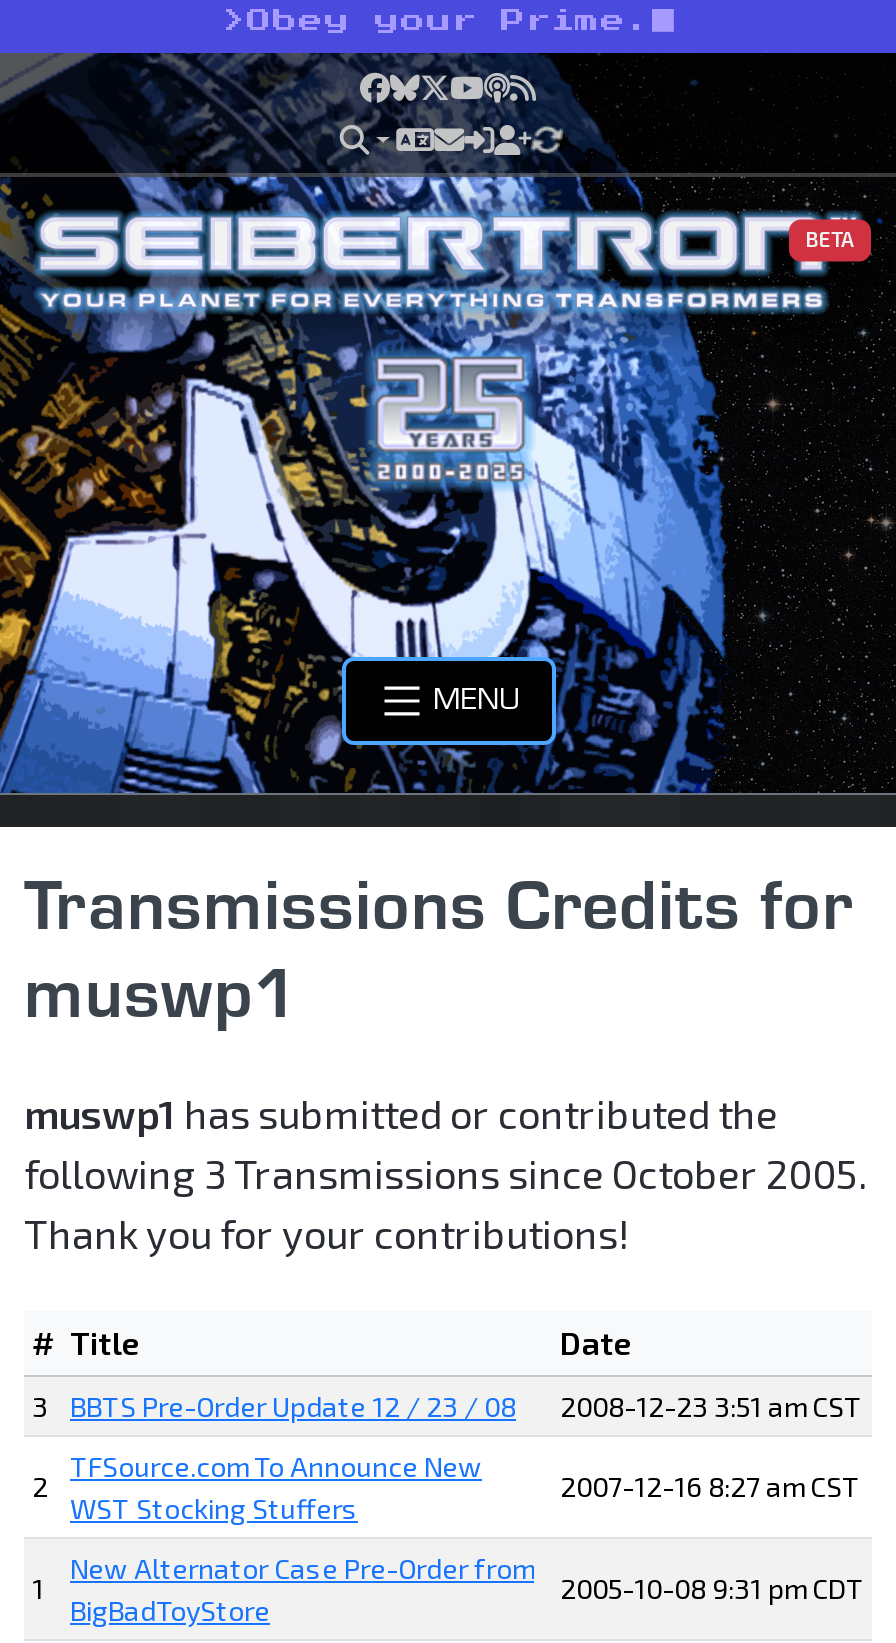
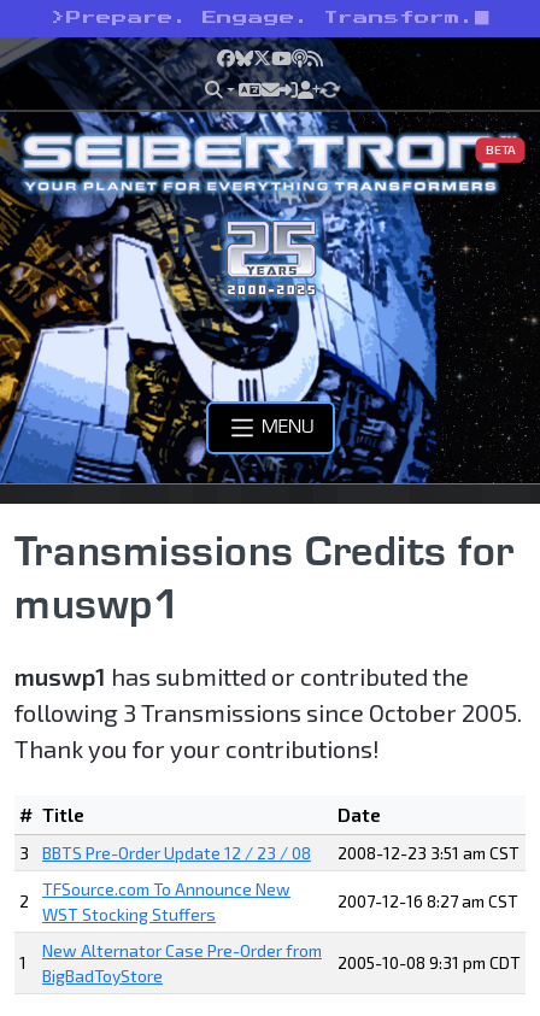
- > Obey your Prime.
+ > Prepare. Engage. Transform.
